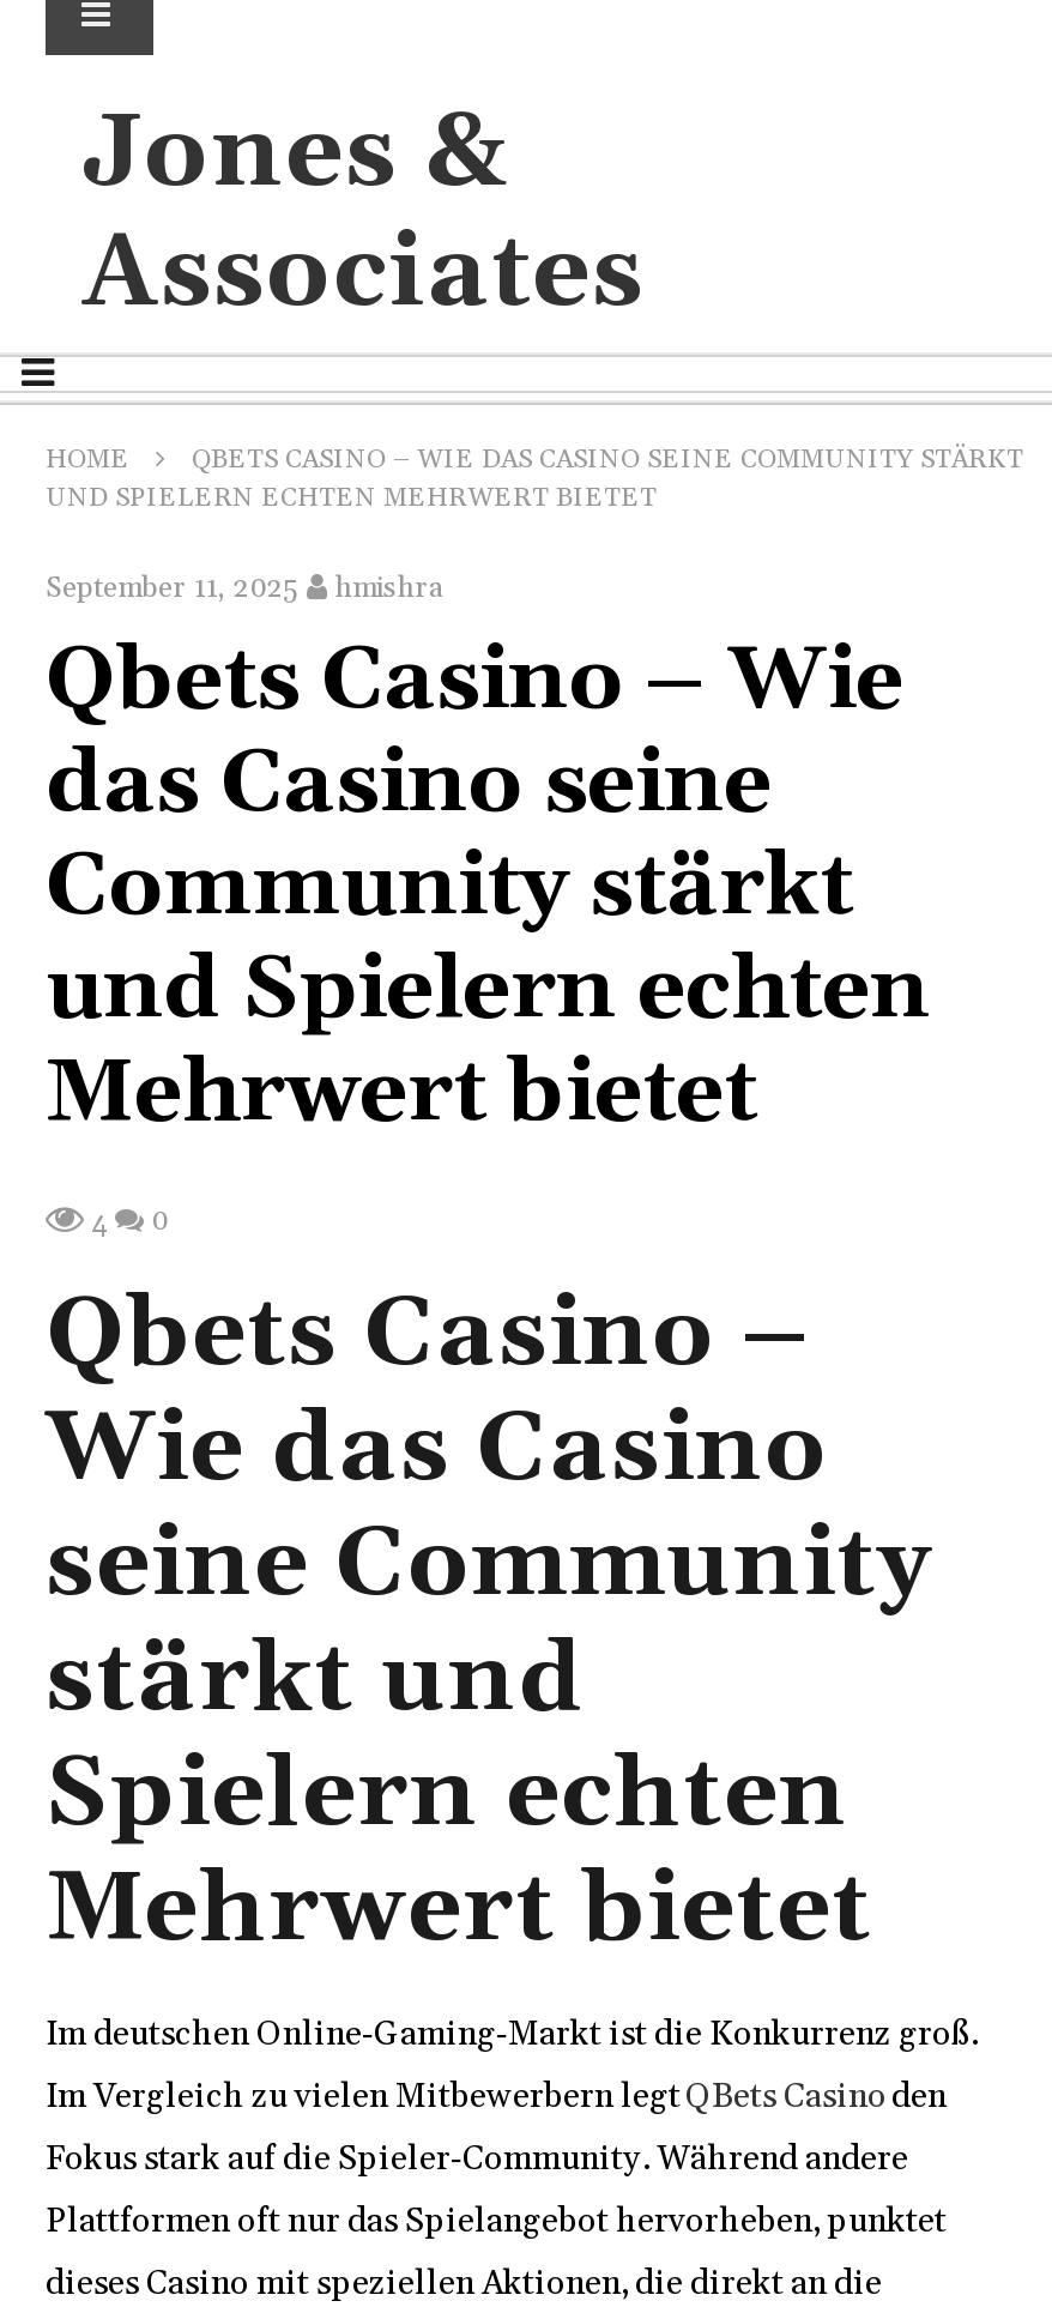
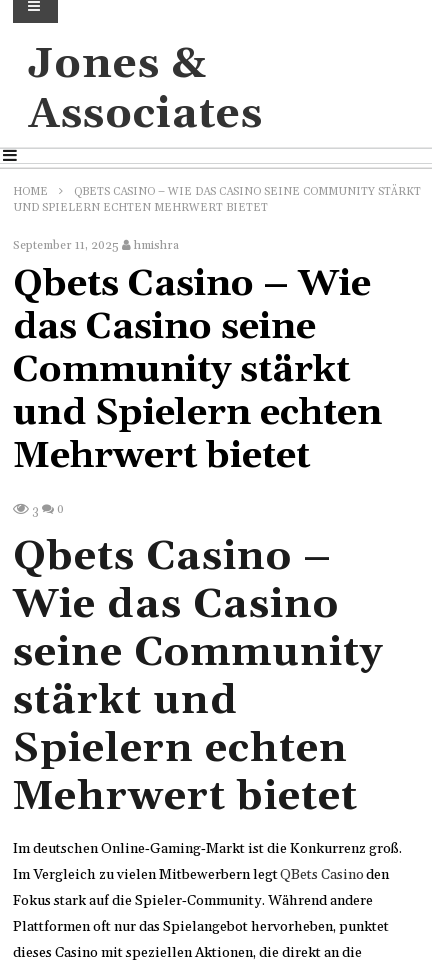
- 4 0
+ 3 0
